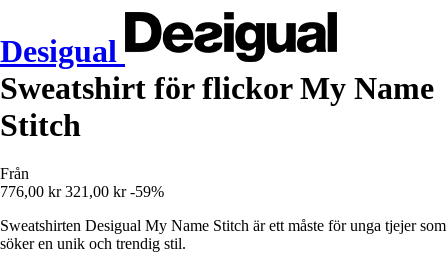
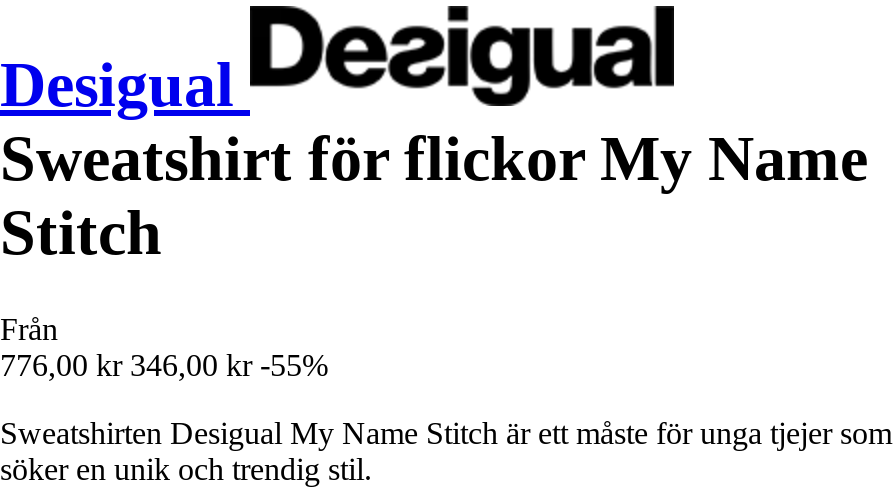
- 776,00 kr 321,00 kr -59%
+ 776,00 kr 346,00 kr -55%
